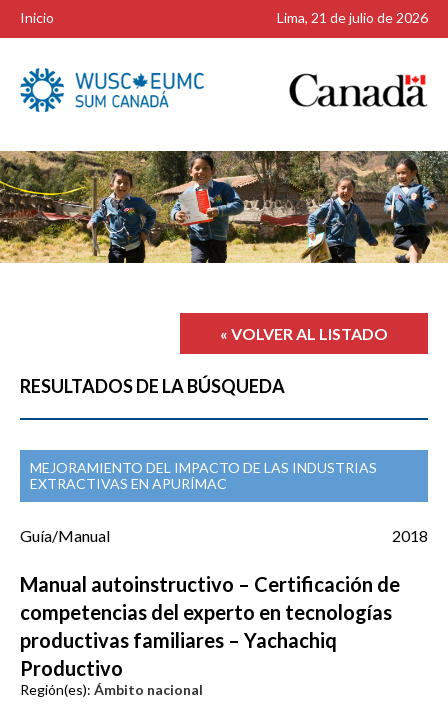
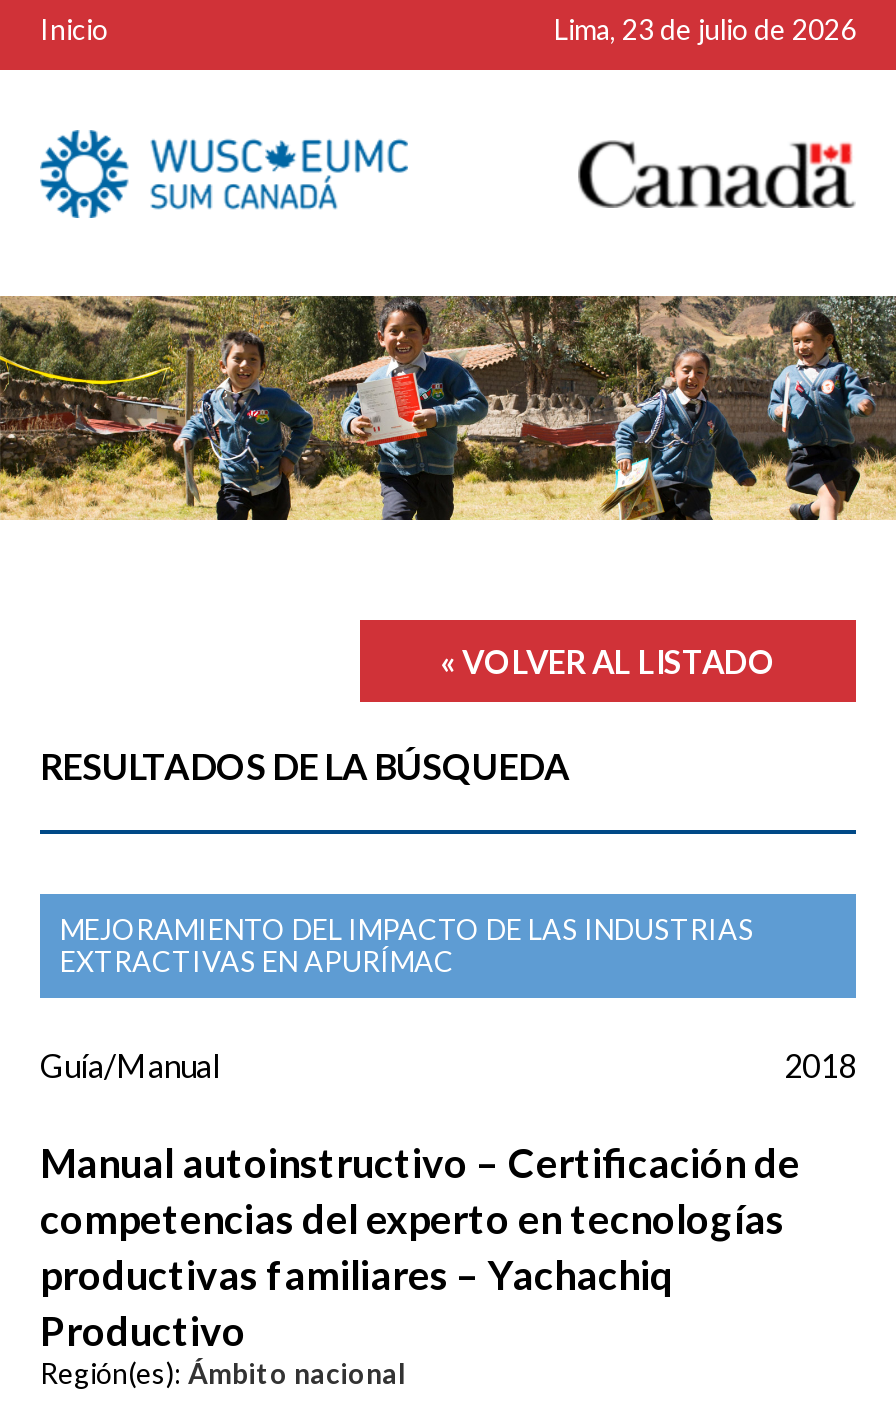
- Lima, 21 de julio de 2026
+ Lima, 23 de julio de 2026
